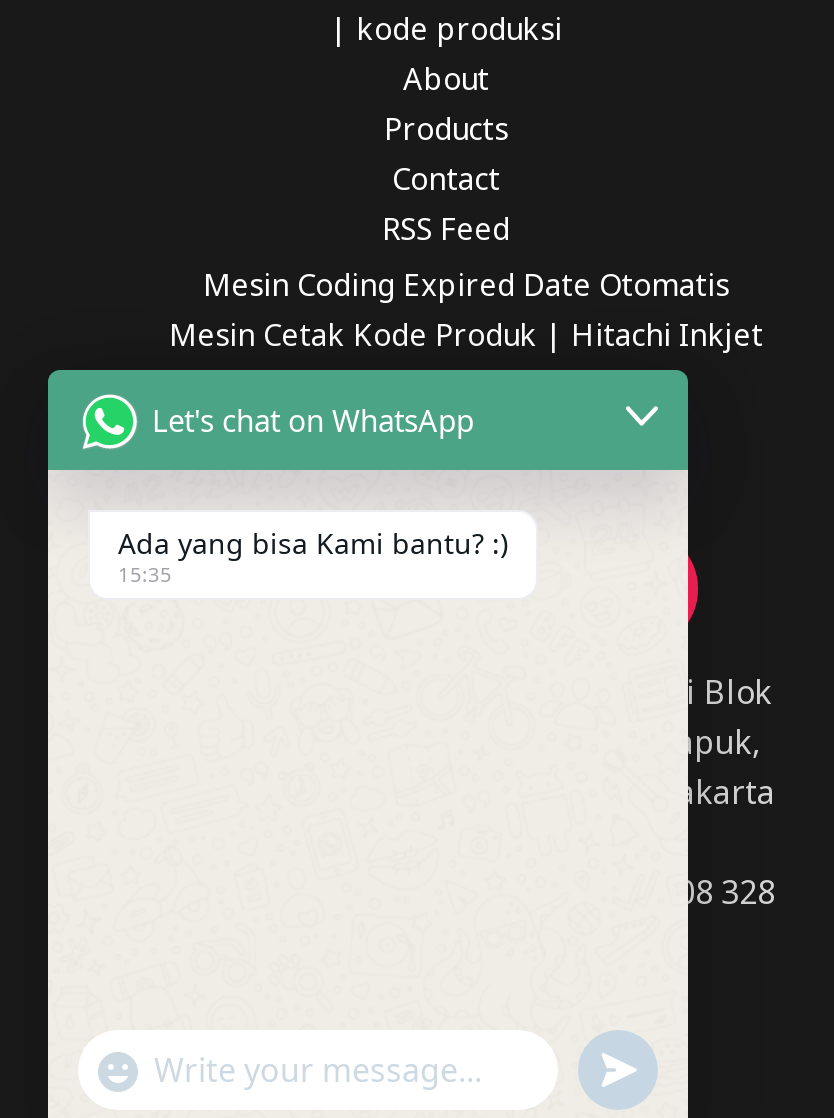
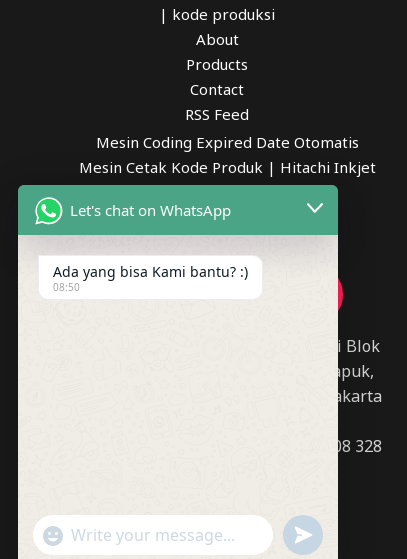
- 15:35
+ 08:50
